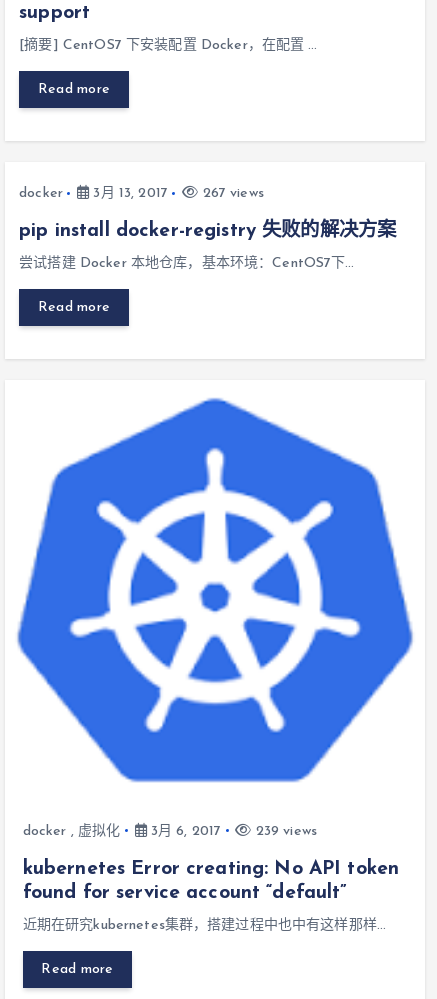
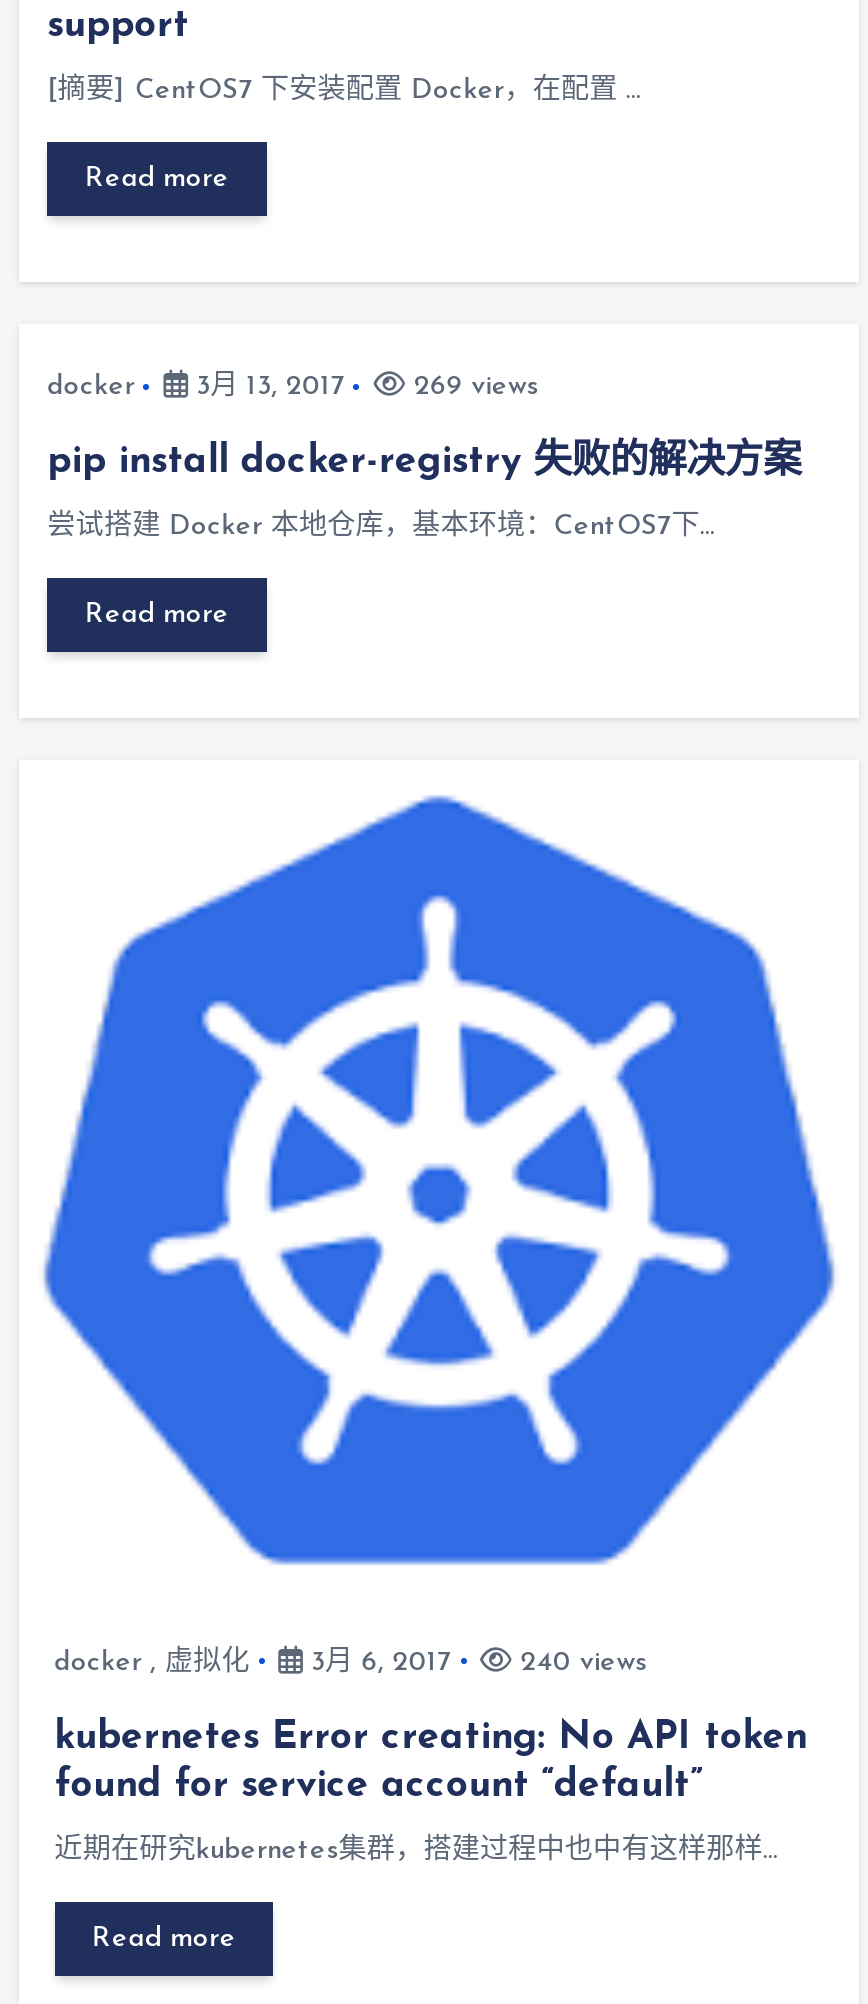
- 267 views
+ 269 views

- 239 views
+ 240 views
